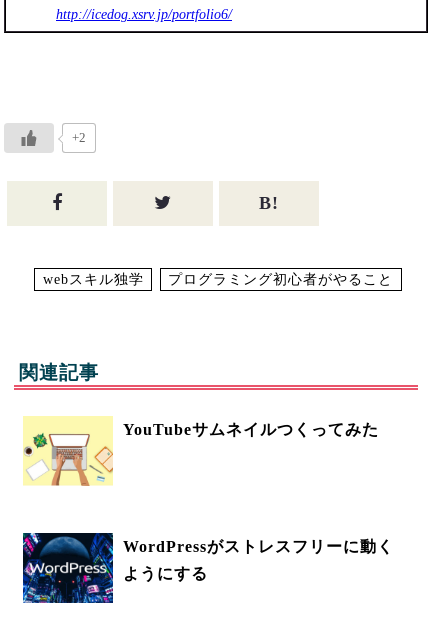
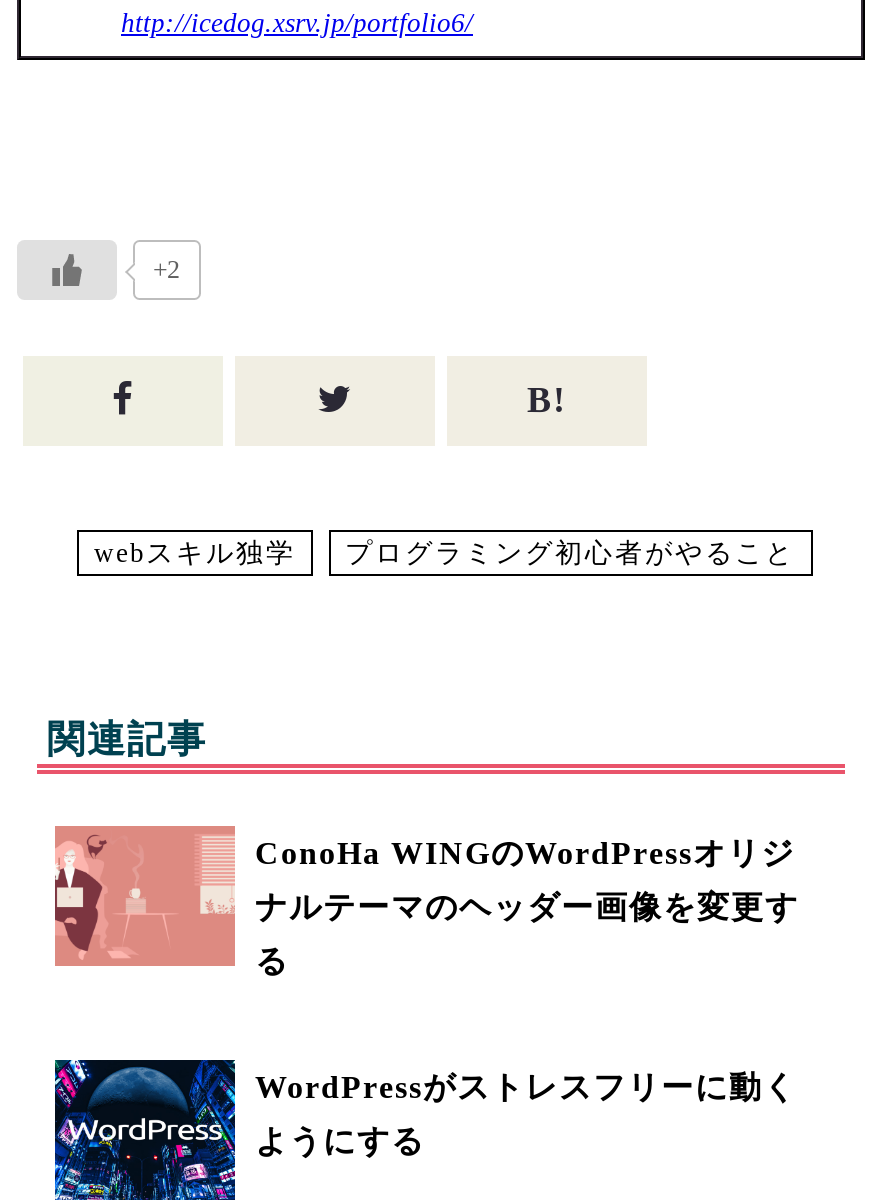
- [image]
- YouTubeサムネイルつくってみた
+ [image]
+ ConoHa WINGのWordPressオリジ
+ ナルテーマのヘッダー画像を変更す
+ る
